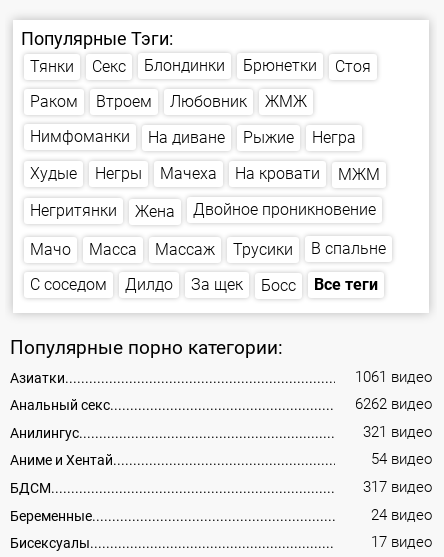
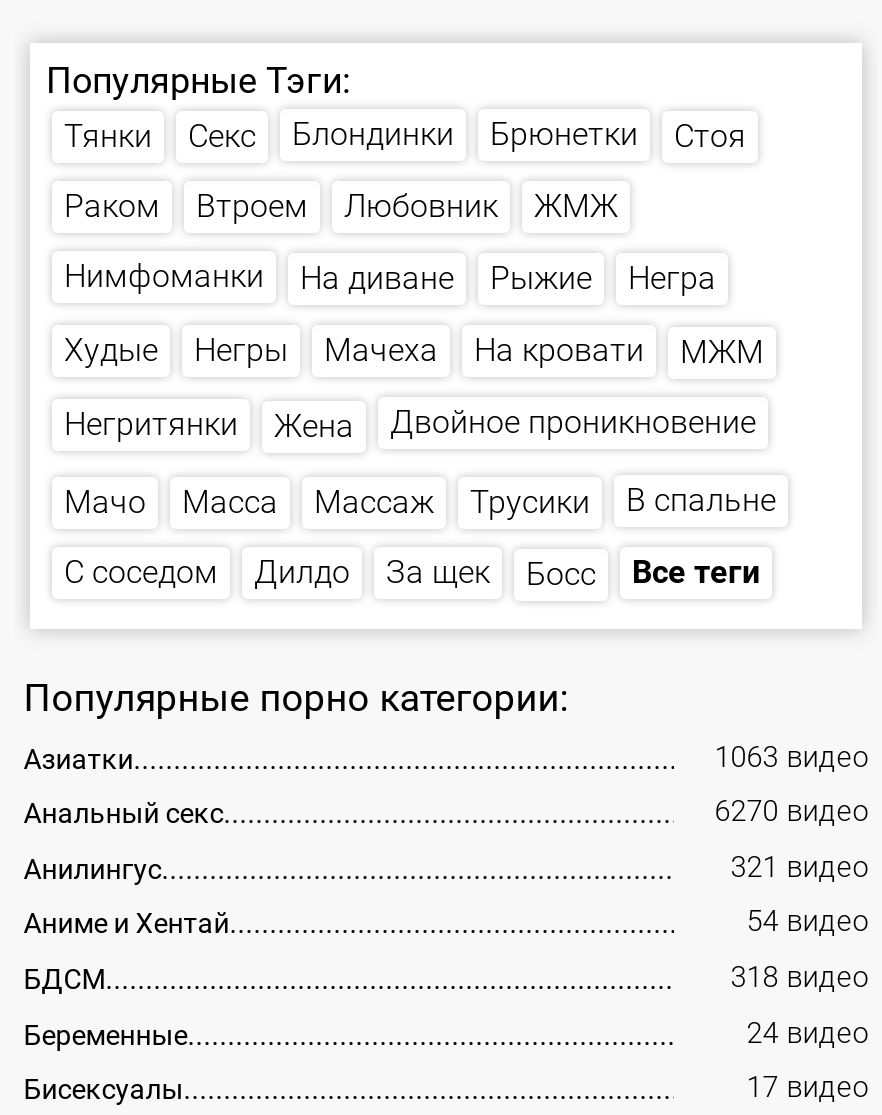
- 1061 видео
+ 1063 видео

- 6262 видео
+ 6270 видео

- 317 видео
+ 318 видео
